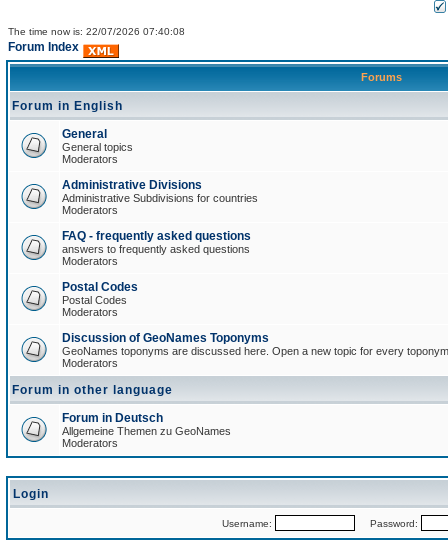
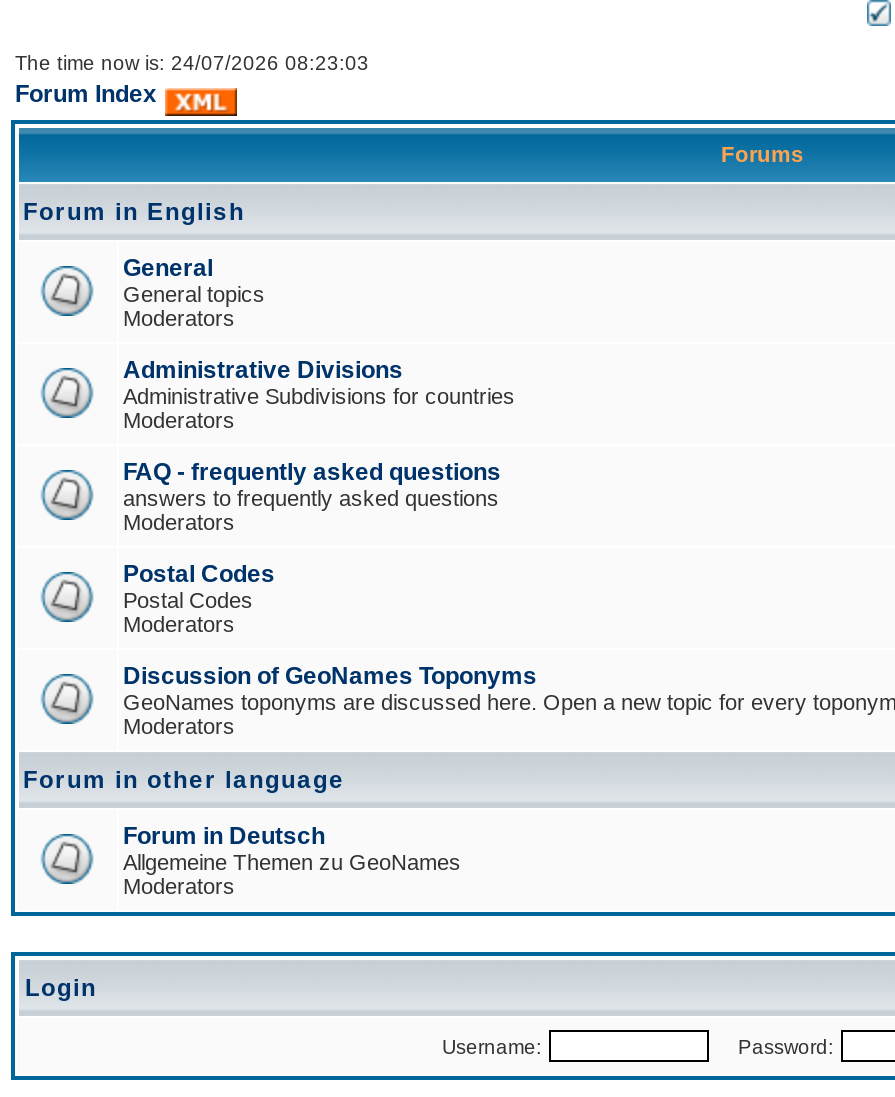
- The time now is: 22/07/2026 07:40:08
+ The time now is: 24/07/2026 08:23:03
